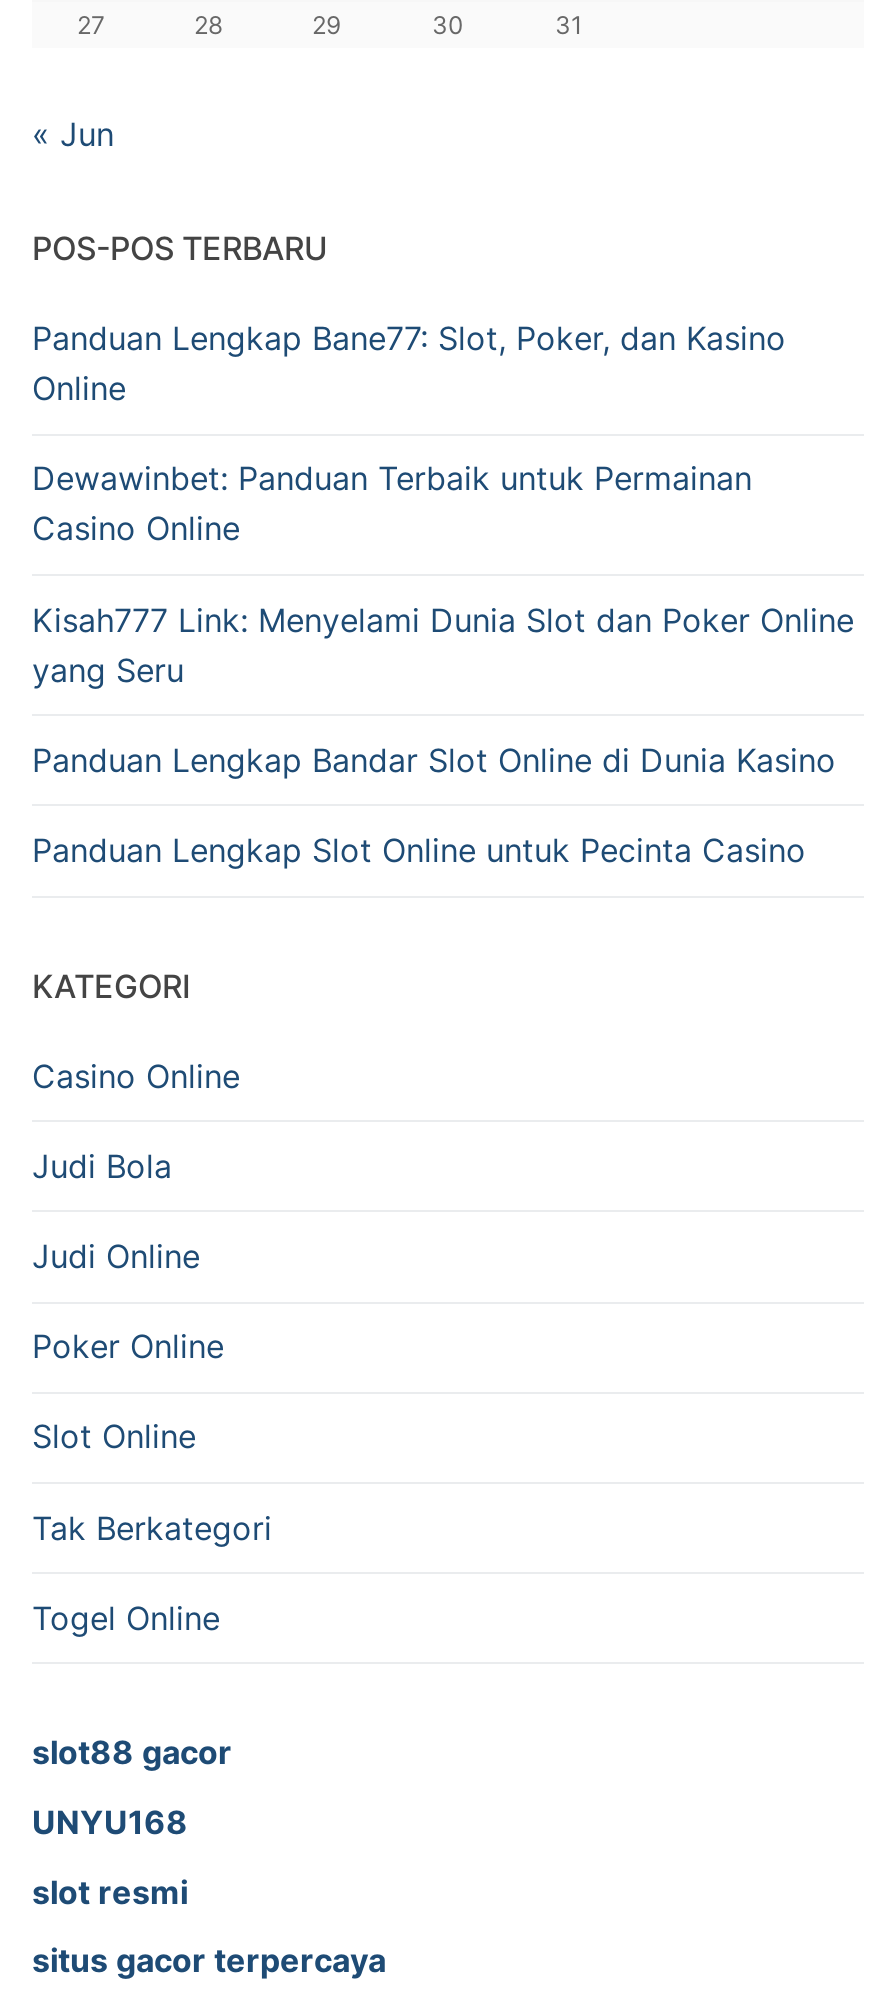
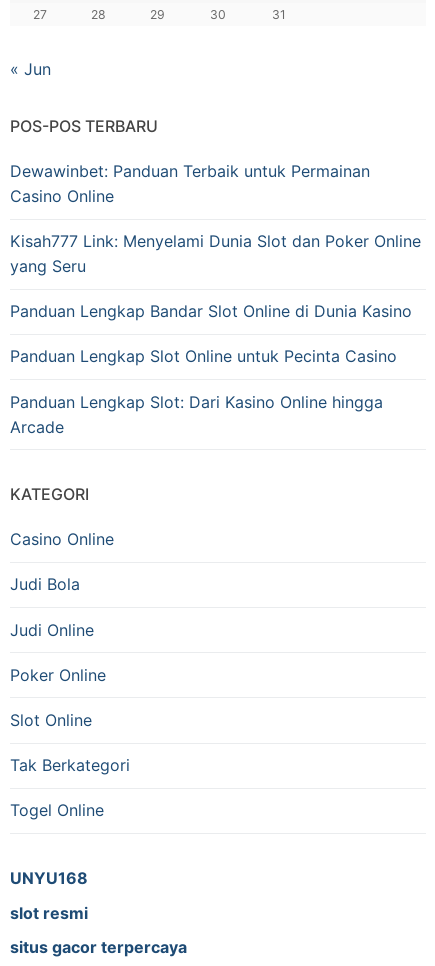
- Panduan Lengkap Bane77: Slot, Poker, dan Kasino
- Online

moved up: Dewawinbet: Panduan Terbaik untuk Permainan | Casino Online | Kisah777 Link: Menyelami Dunia Slot dan Poker Online | yang Seru | Panduan Lengkap Bandar Slot Online di Dunia Kasino | Panduan Lengkap Slot Online untuk Pecinta Casino

+ Panduan Lengkap Slot: Dari Kasino Online hingga
+ Arcade

- slot88 gacor
